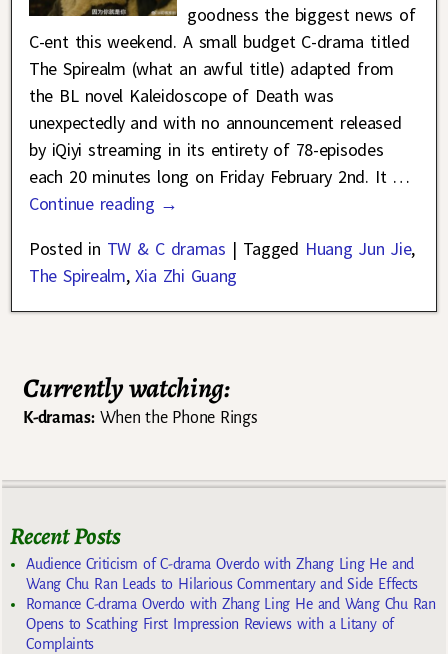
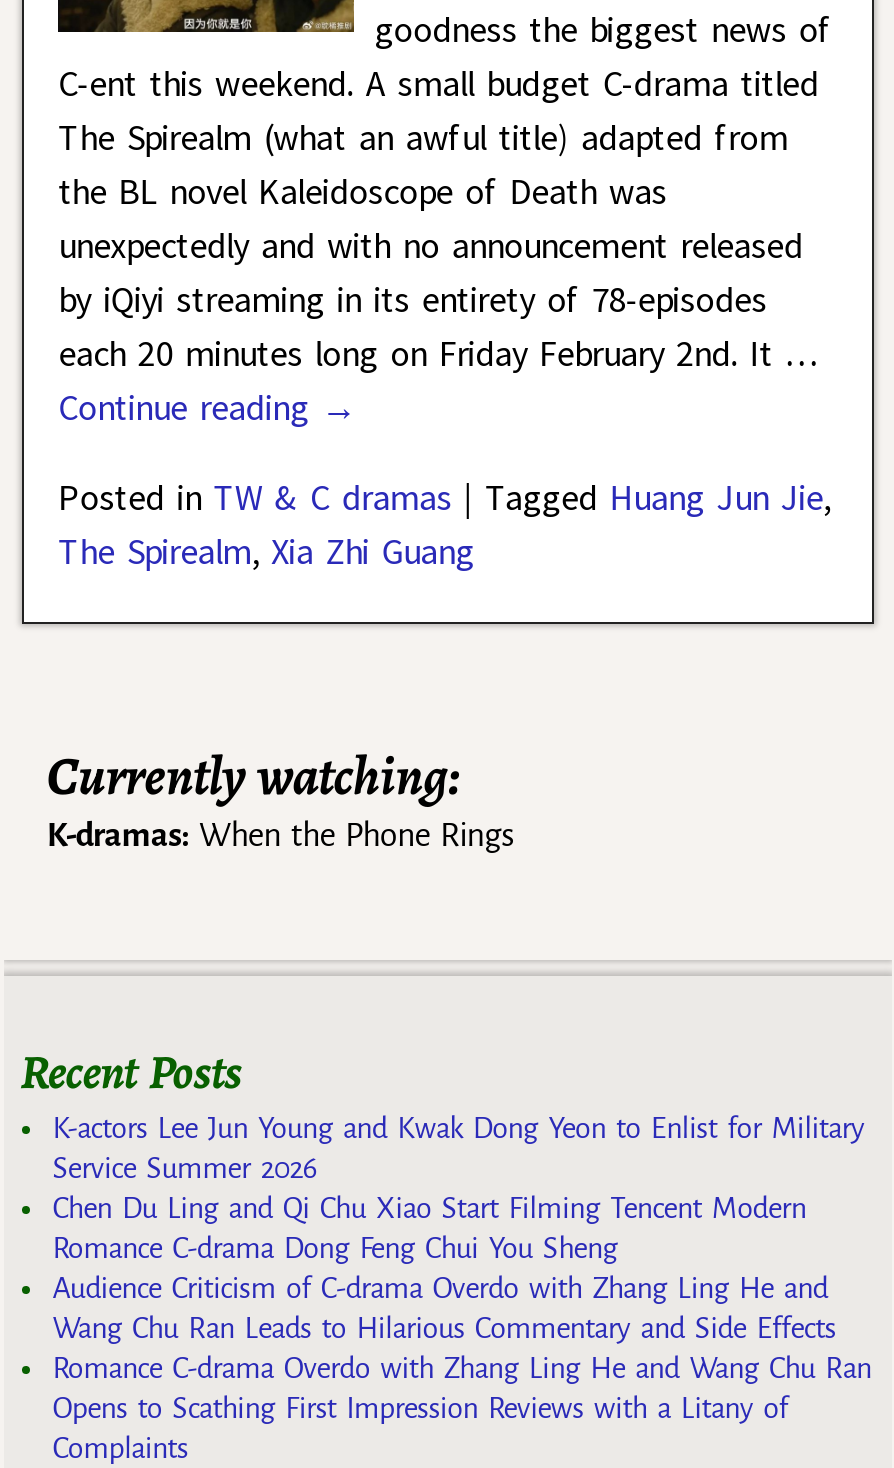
+ K-actors Lee Jun Young and Kwak Dong Yeon to Enlist for Military
+ Service Summer 2026
+ Chen Du Ling and Qi Chu Xiao Start Filming Tencent Modern
+ Romance C-drama Dong Feng Chui You Sheng
